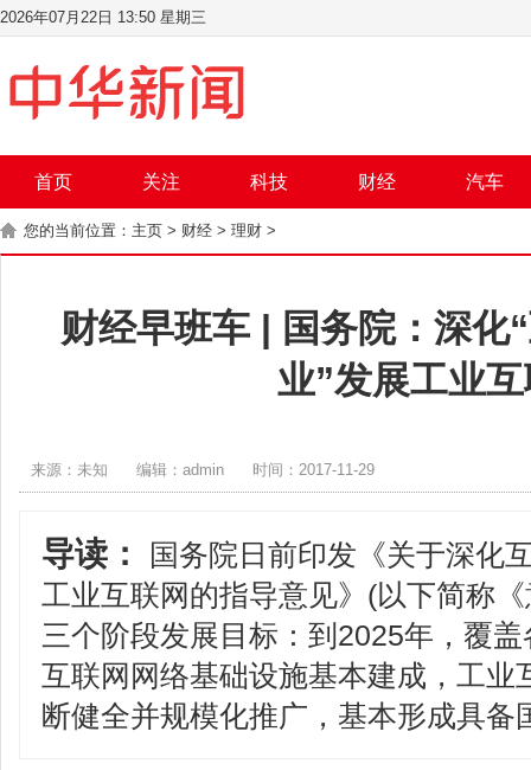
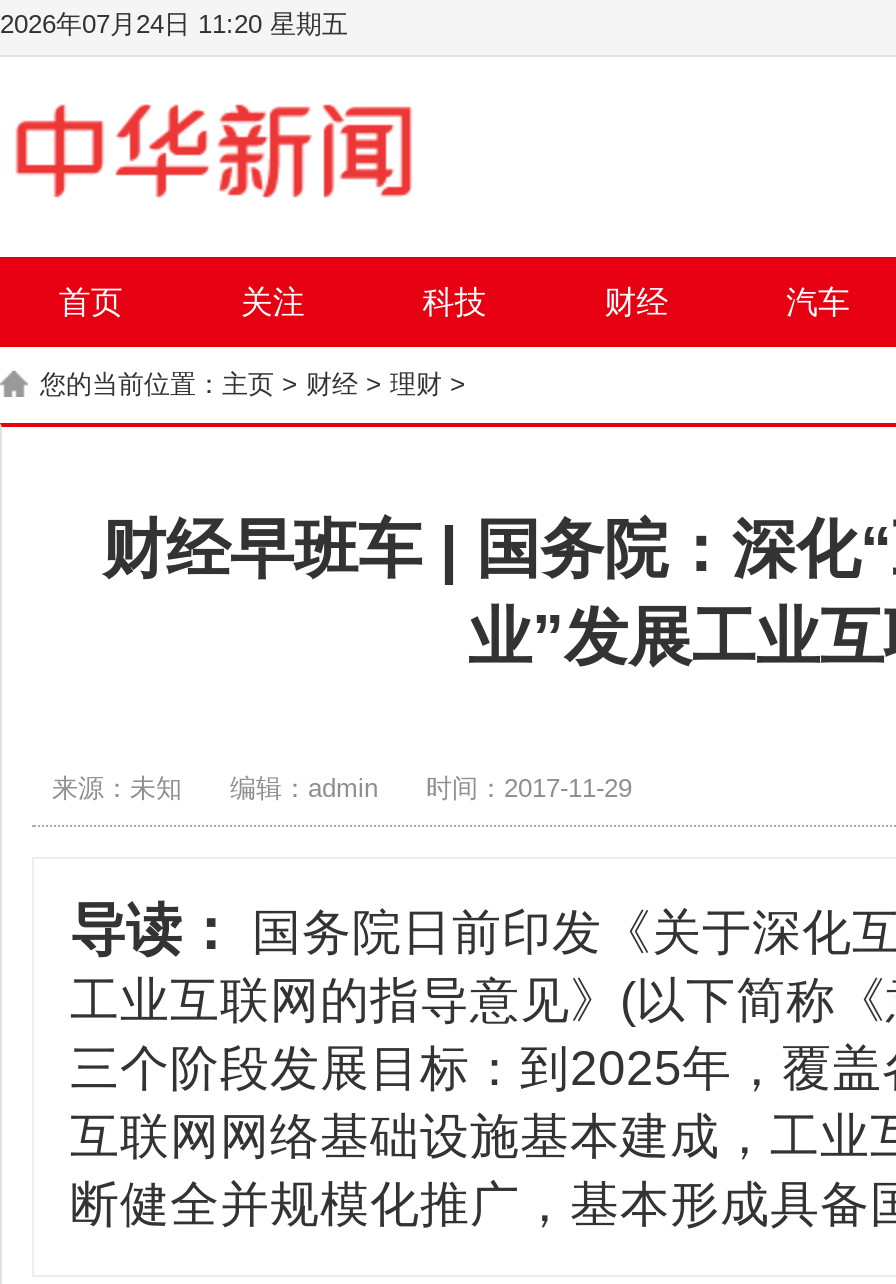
- 2026年07月22日 13:50 星期三
+ 2026年07月24日 11:20 星期五
